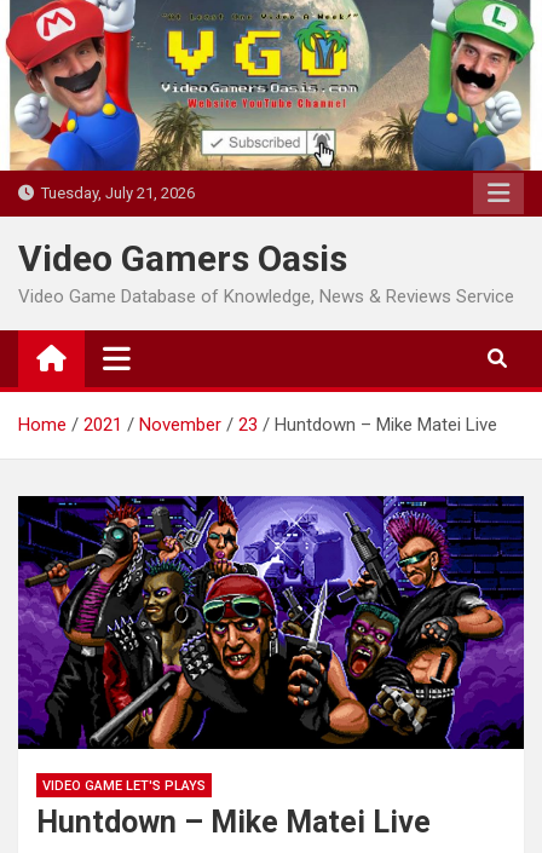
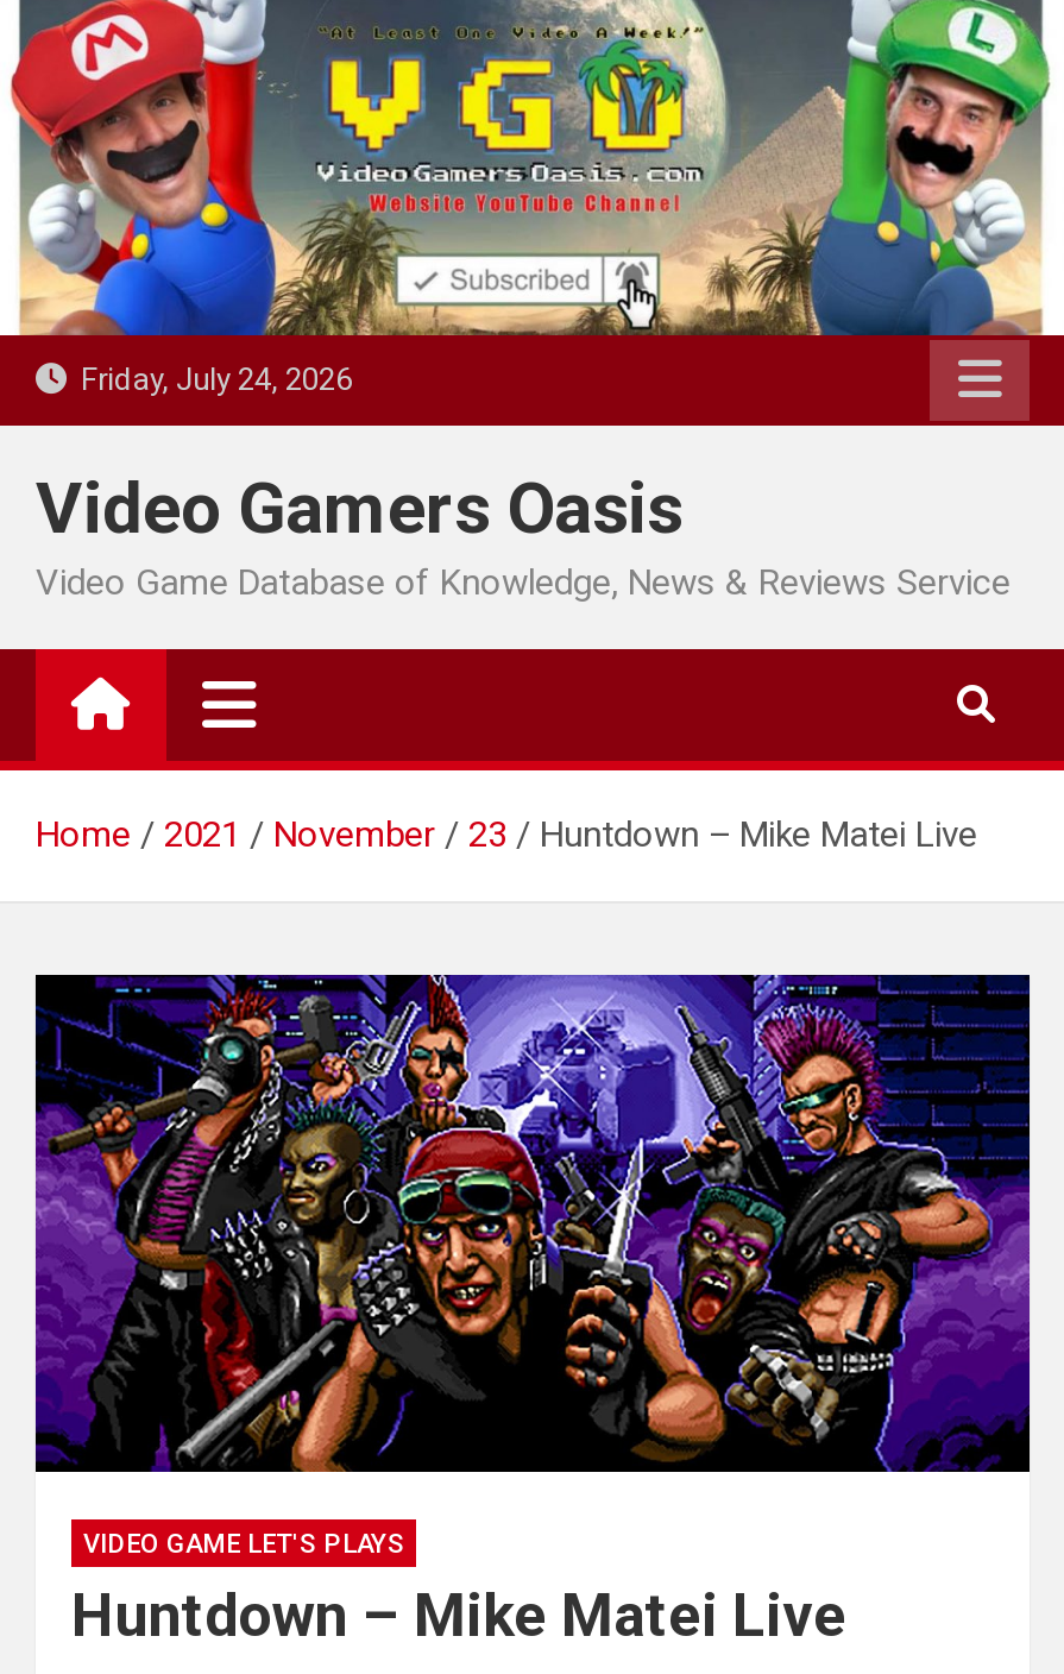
- Tuesday, July 21, 2026
+ Friday, July 24, 2026
